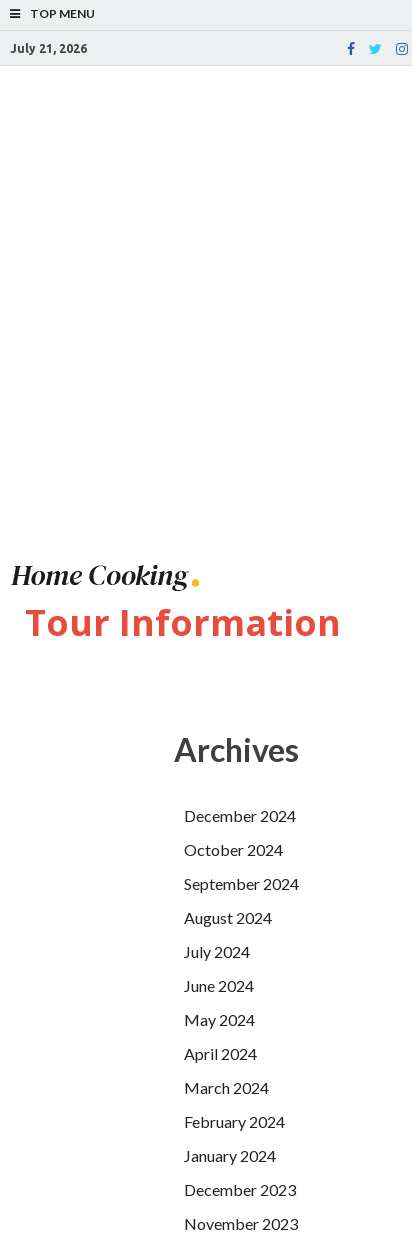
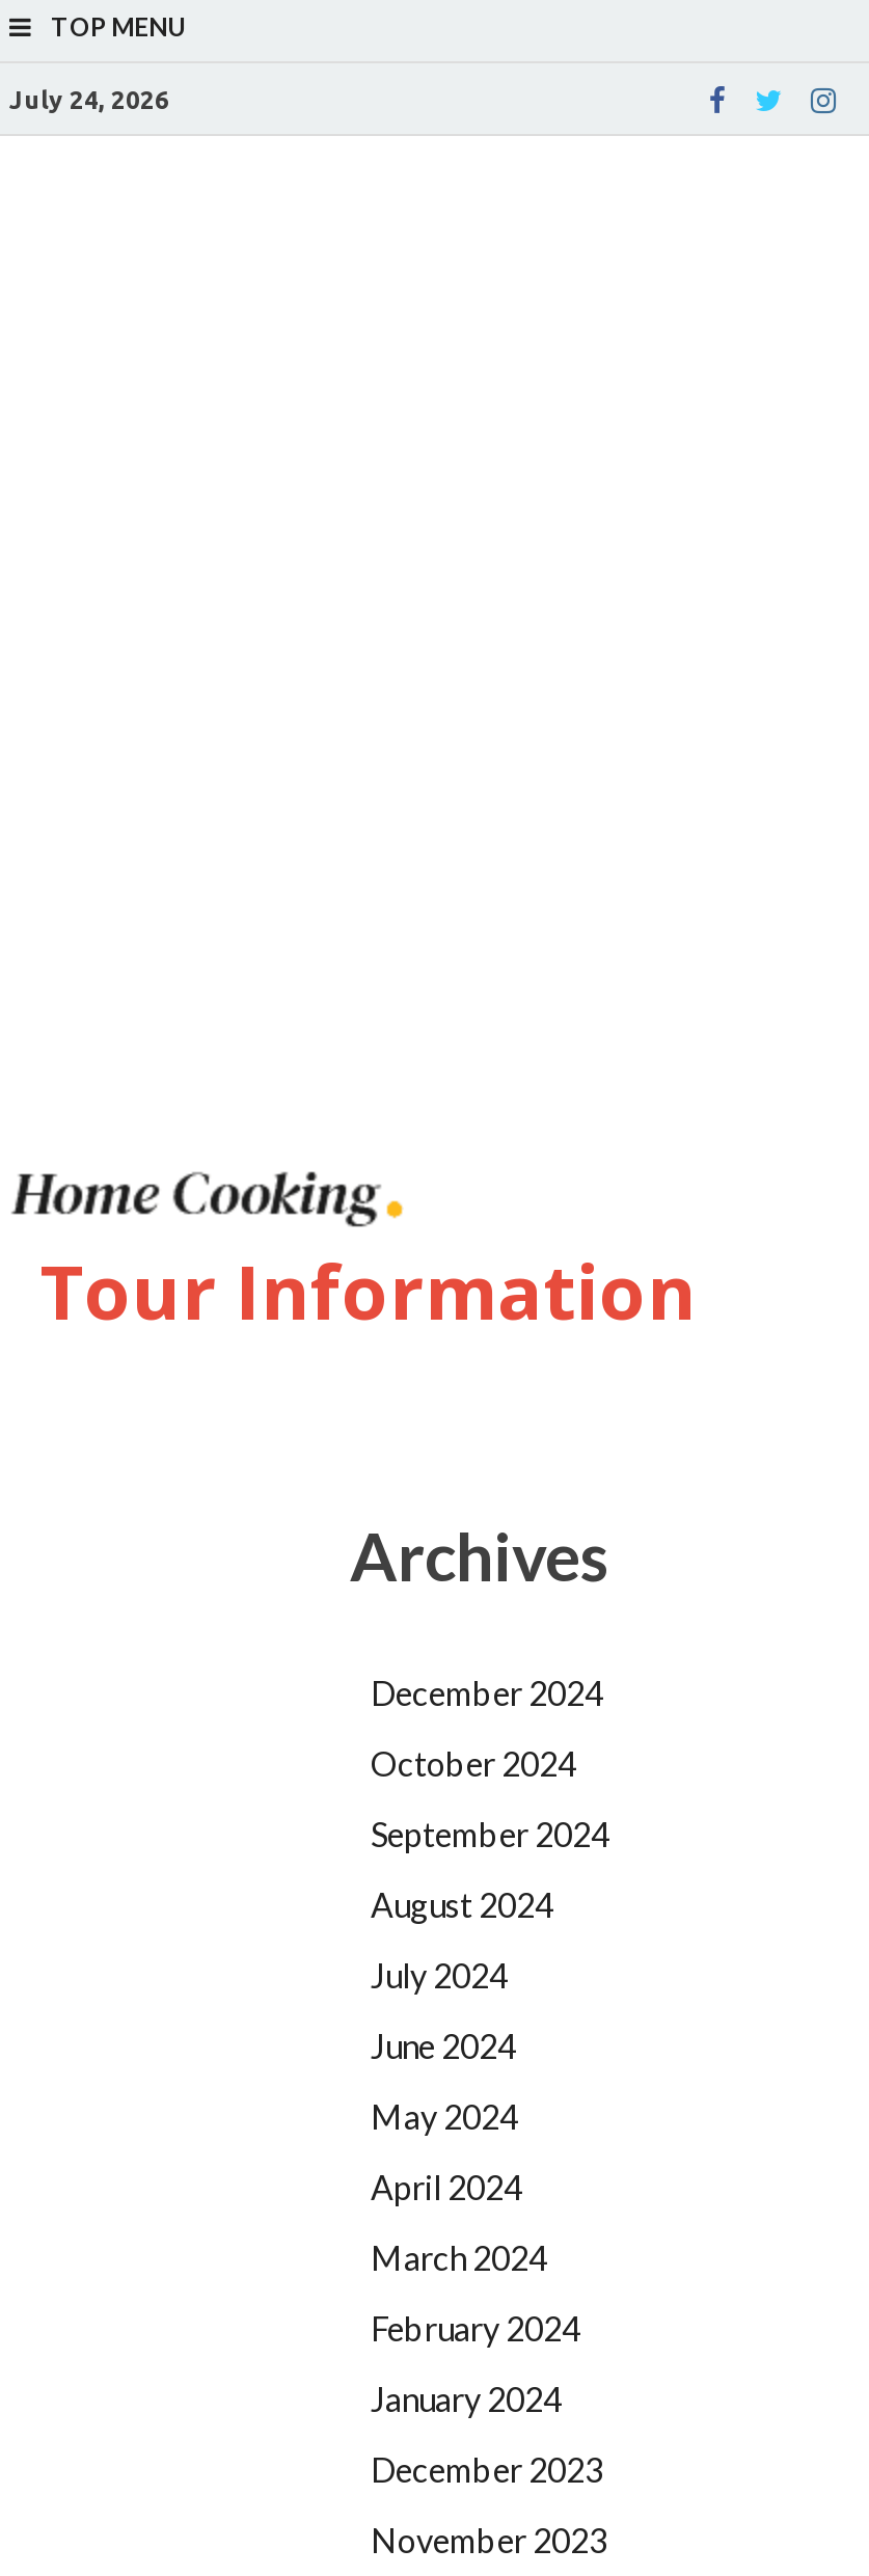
- July 21, 2026
+ July 24, 2026
